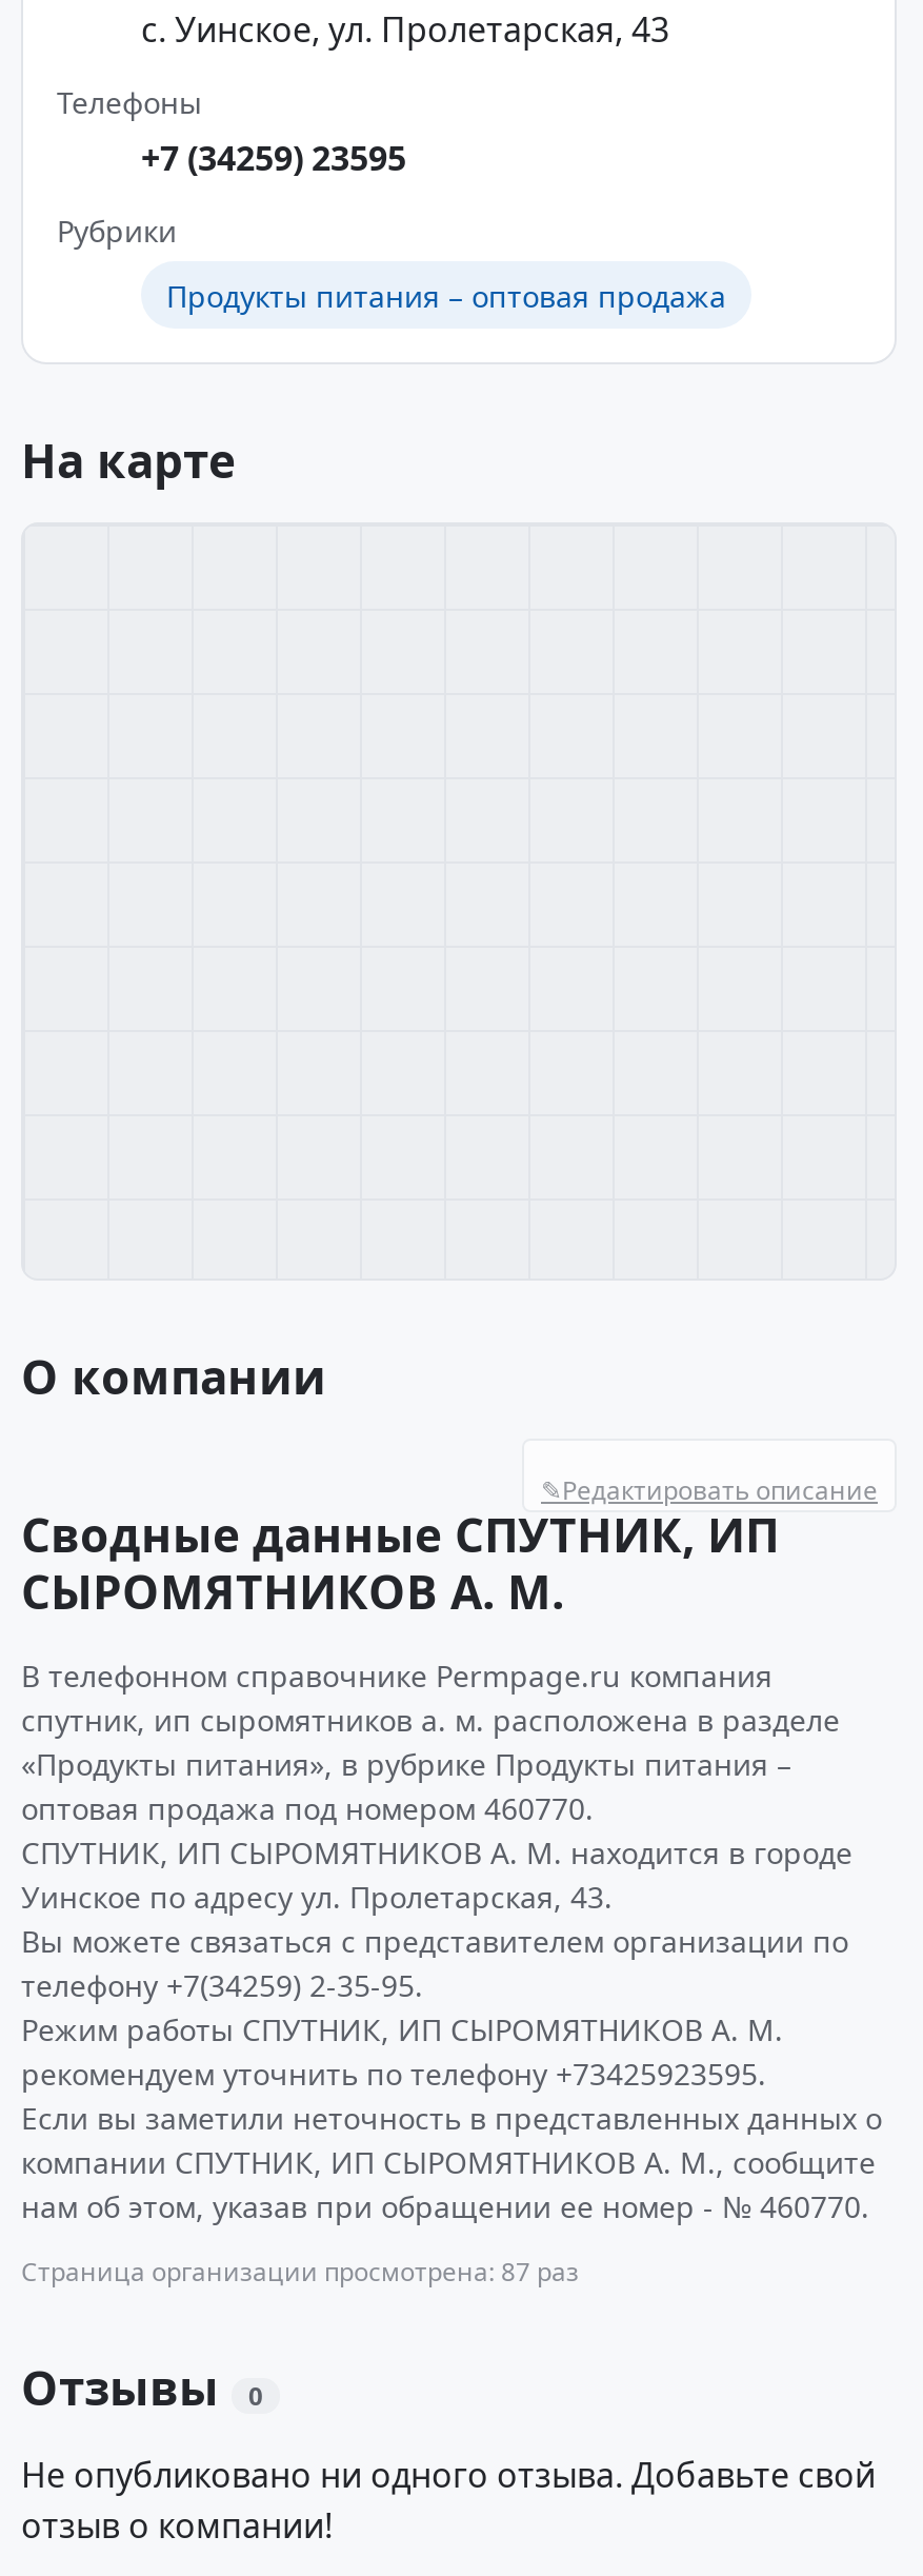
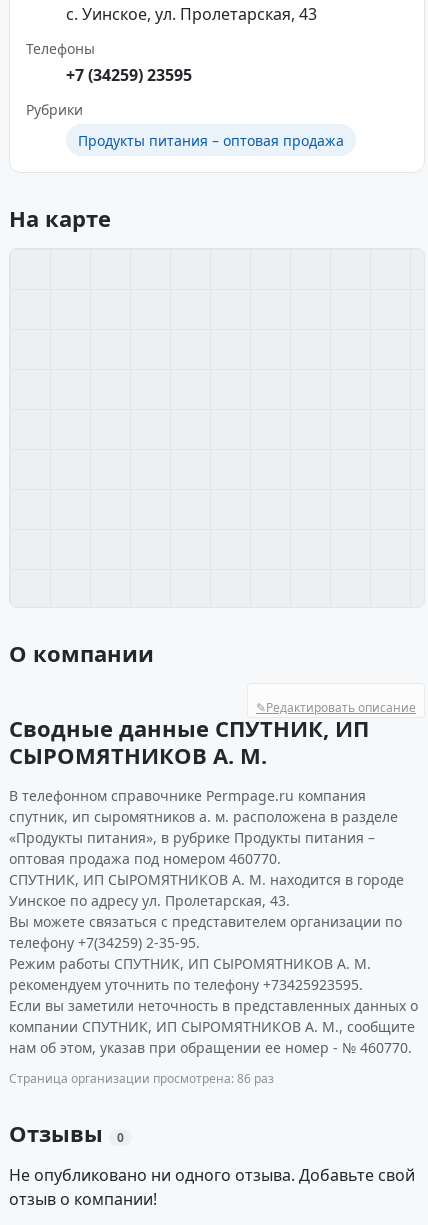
- Страница организации просмотрена: 87 раз
+ Страница организации просмотрена: 86 раз
